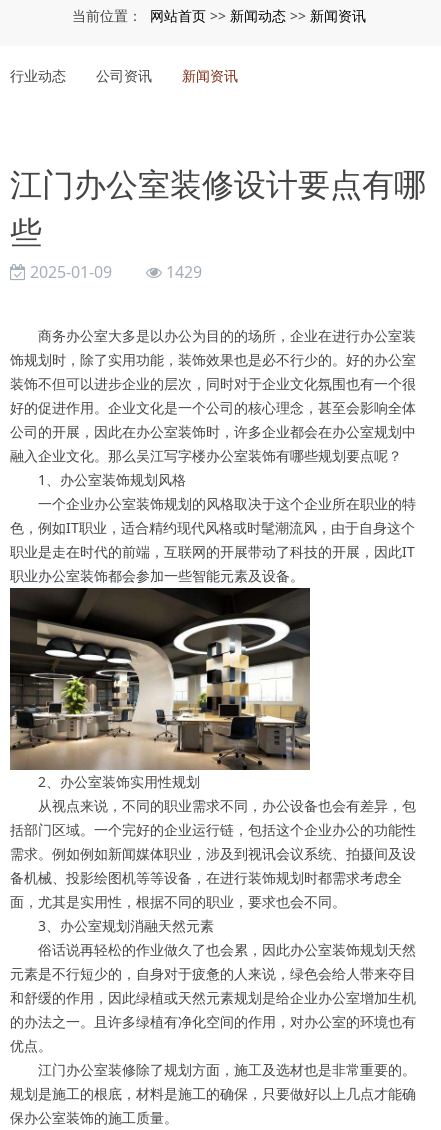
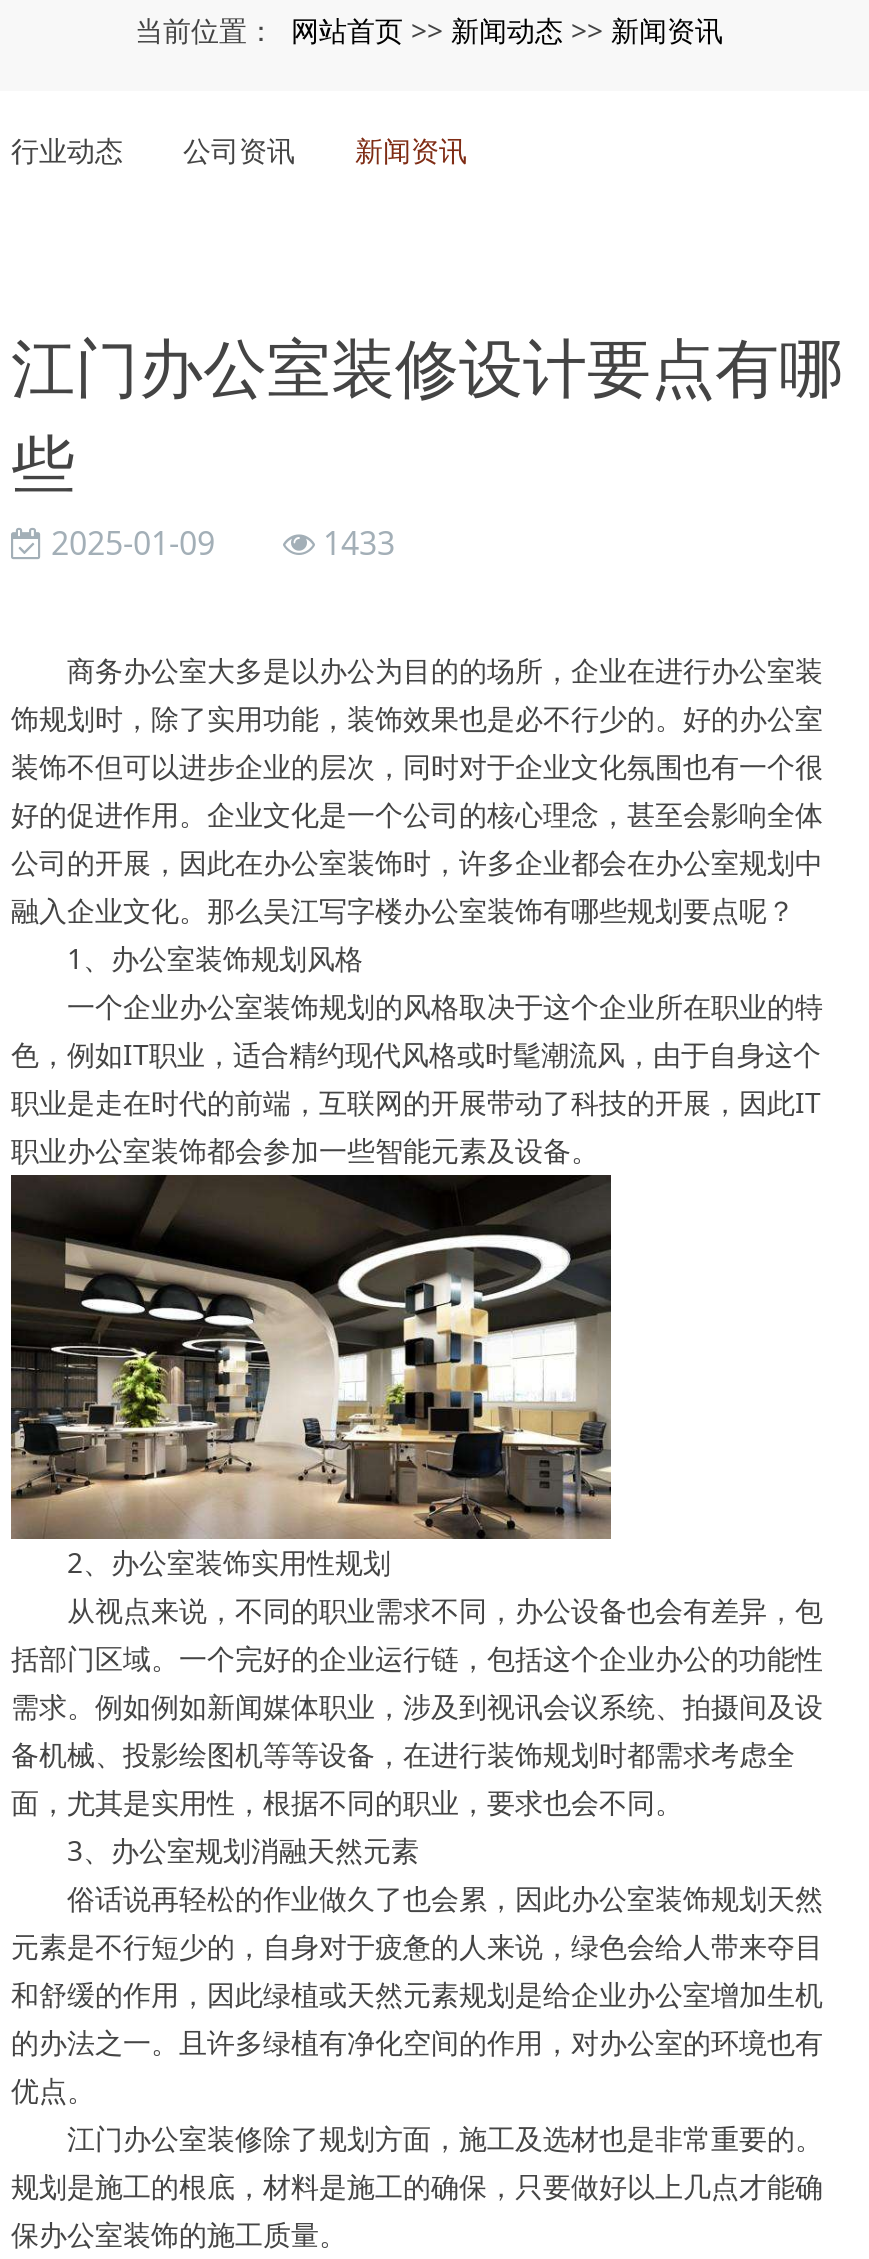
- 1429
+ 1433
